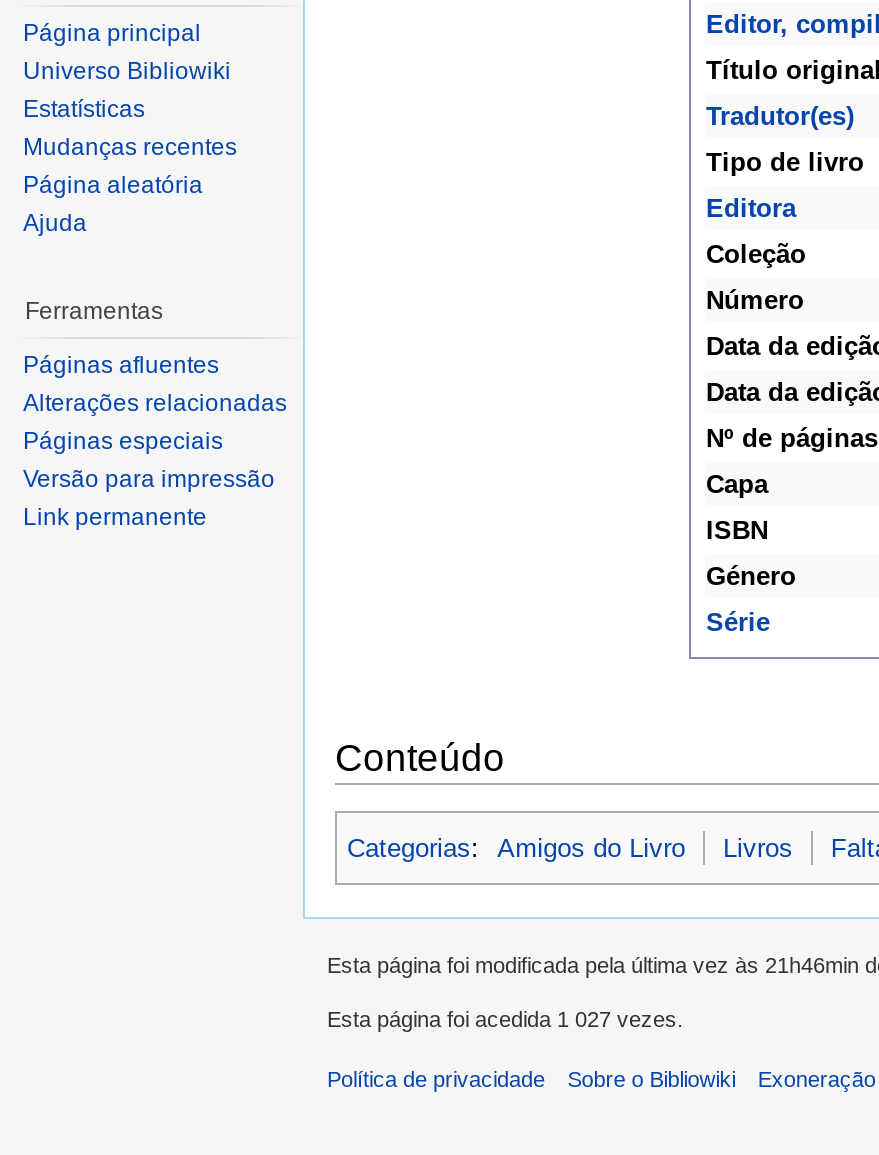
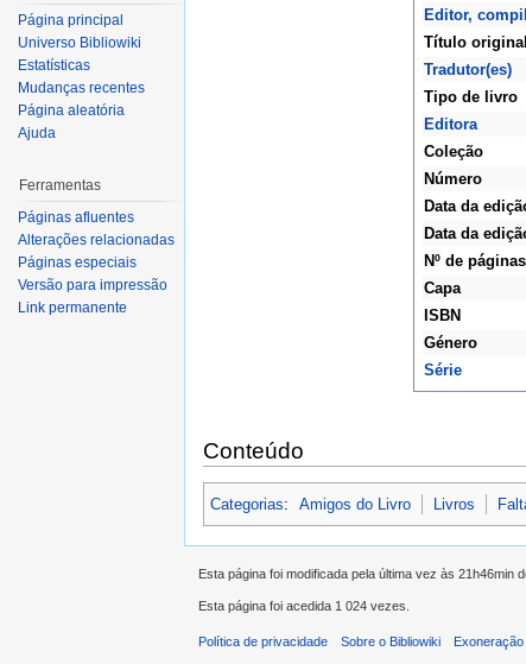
- Esta página foi acedida 1 027 vezes.
+ Esta página foi acedida 1 024 vezes.
